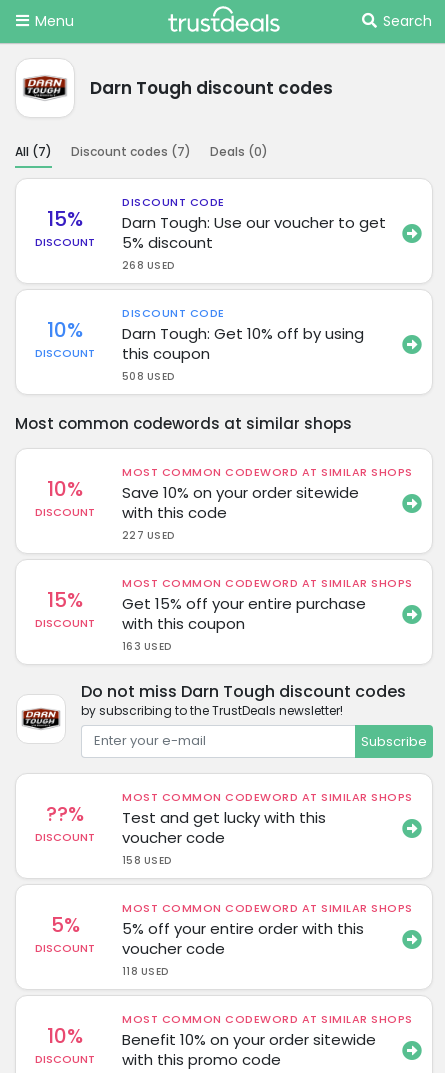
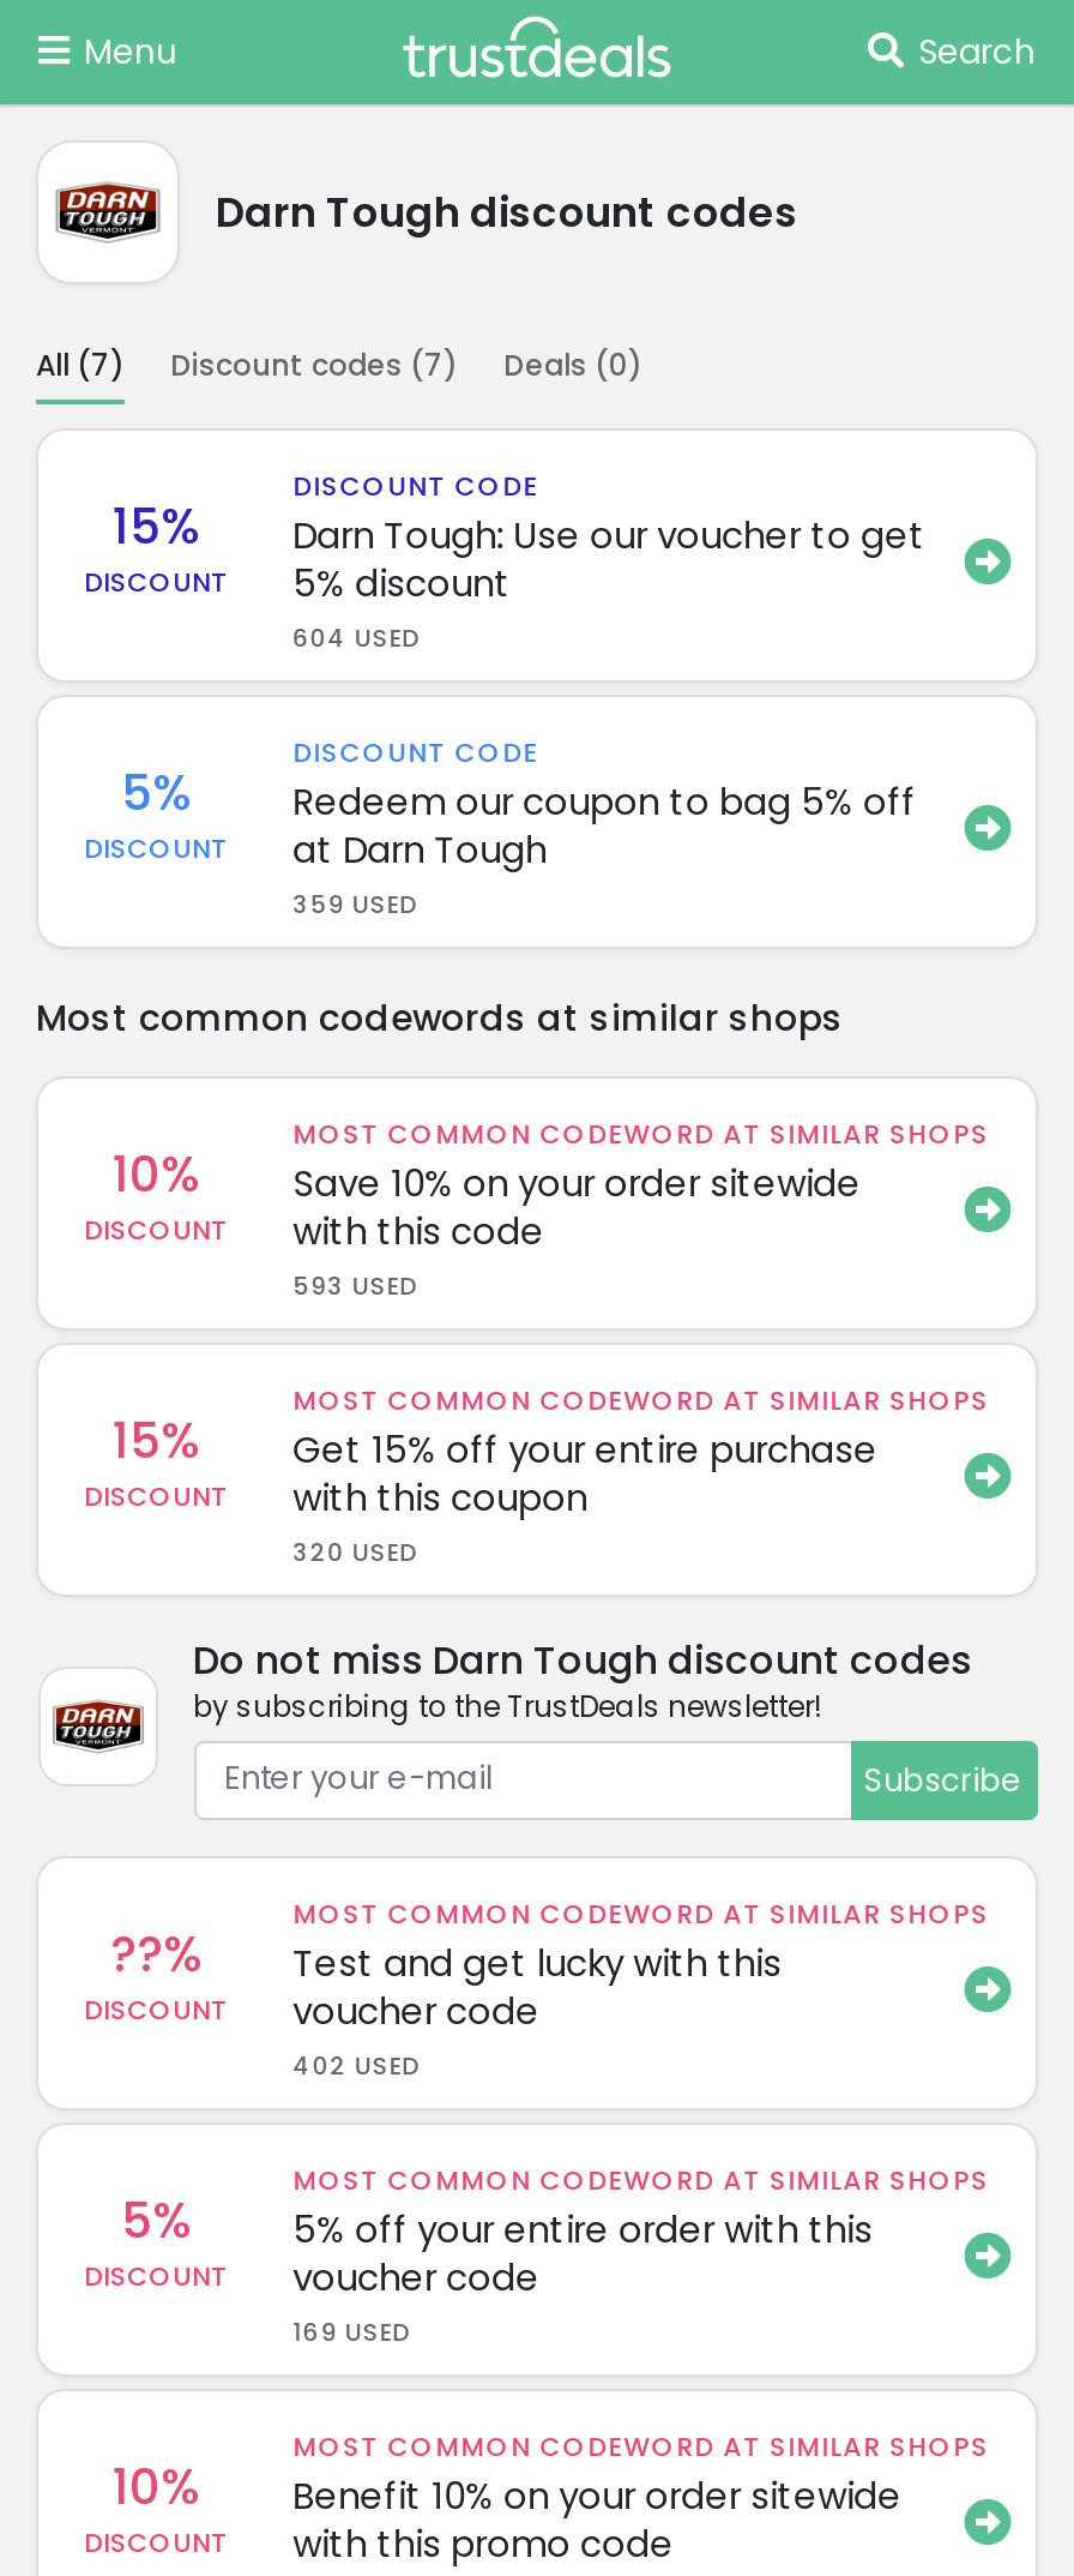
- 268 USED
+ 604 USED

- 10%
+ 5%

- Darn Tough: Get 10% off by using
- this coupon
- 508 USED
+ Redeem our coupon to bag 5% off
+ at Darn Tough
+ 359 USED

- 227 USED
+ 593 USED

- 163 USED
+ 320 USED

- 158 USED
+ 402 USED

- 118 USED
+ 169 USED
